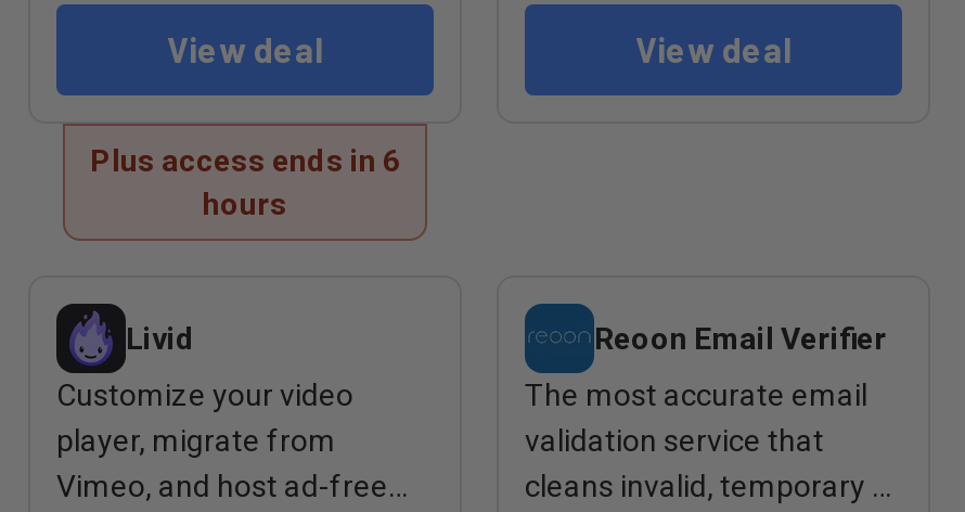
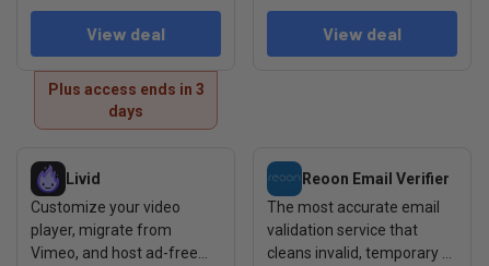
- Plus access ends in 6
- hours
+ Plus access ends in 3
+ days
